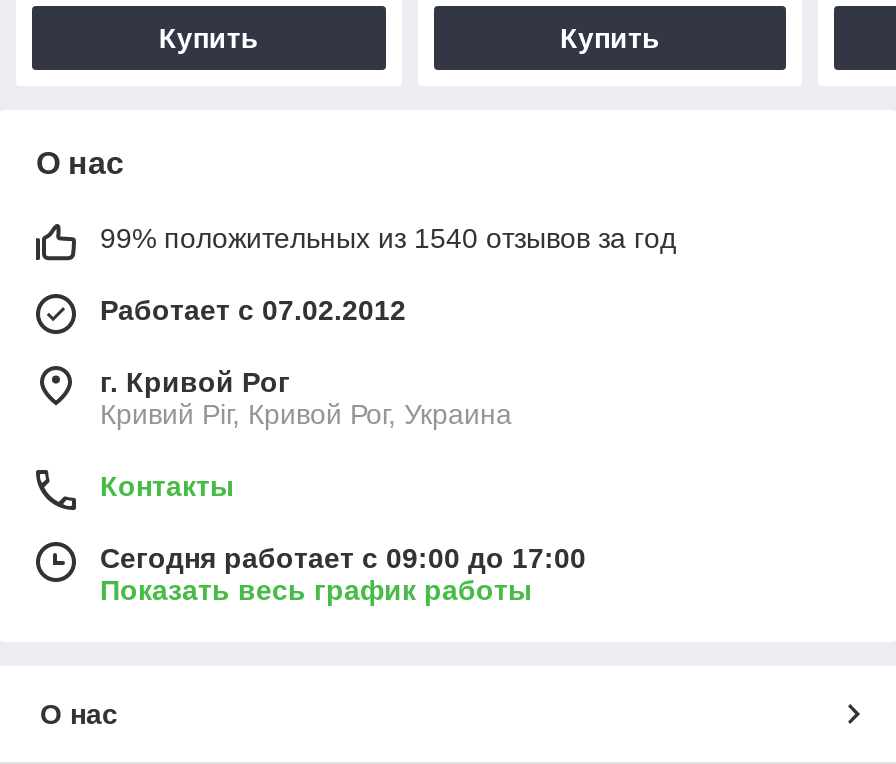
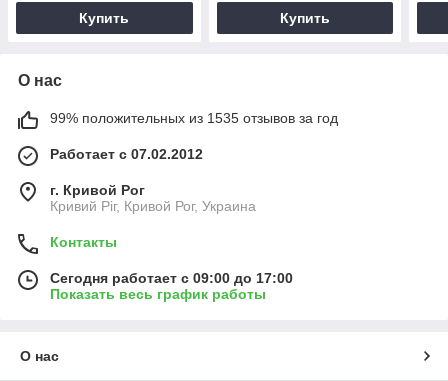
- 99% положительных из 1540 отзывов за год
+ 99% положительных из 1535 отзывов за год
